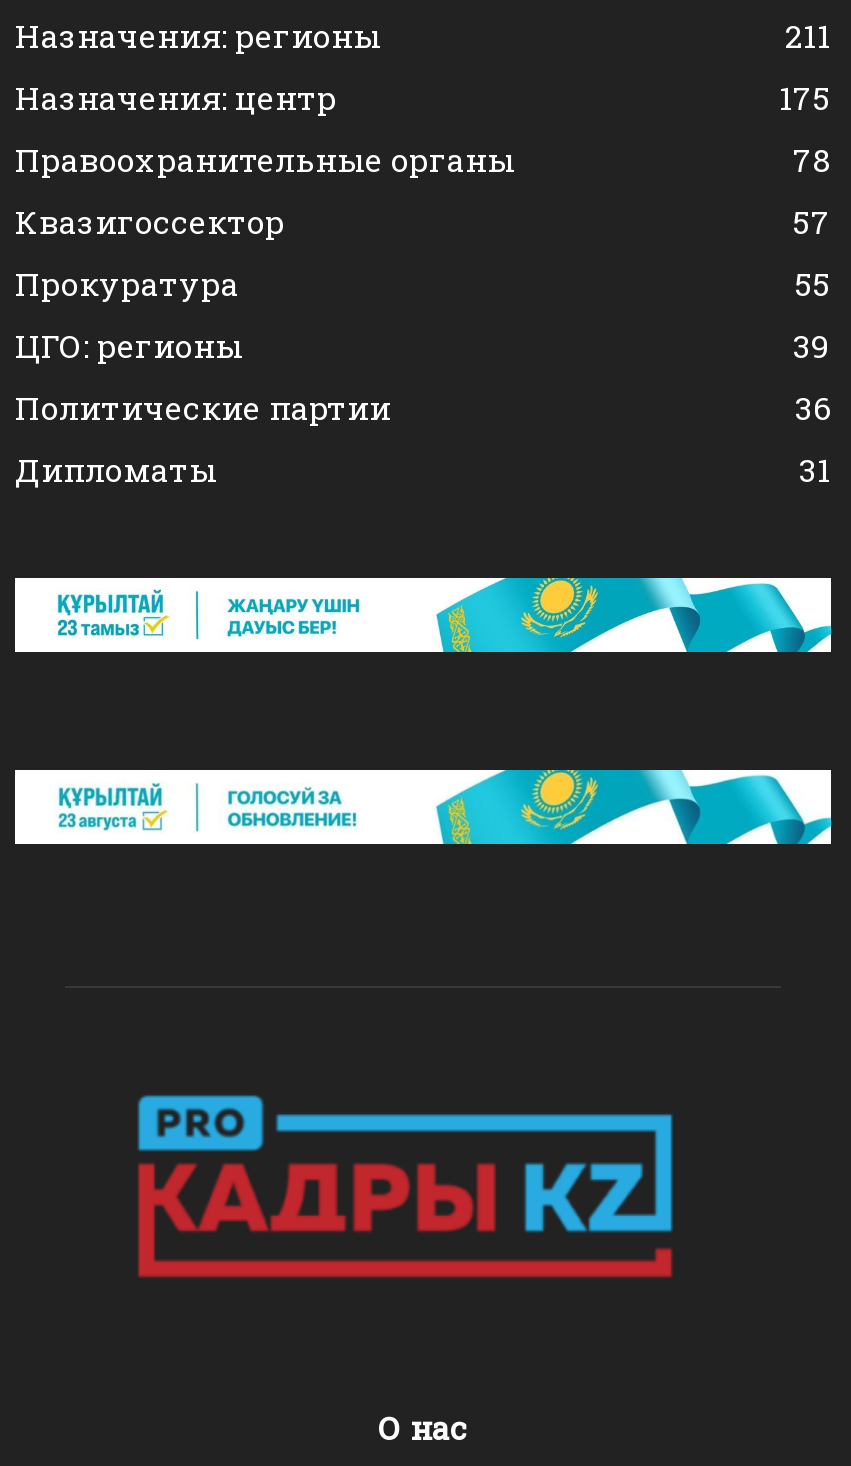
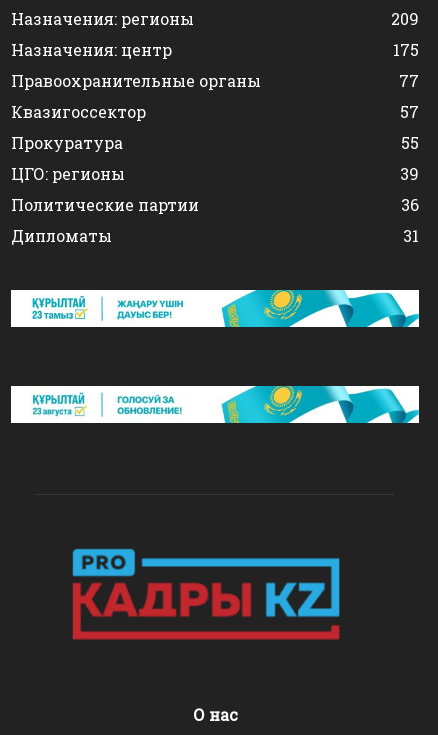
- 211
+ 209

- 78
+ 77
